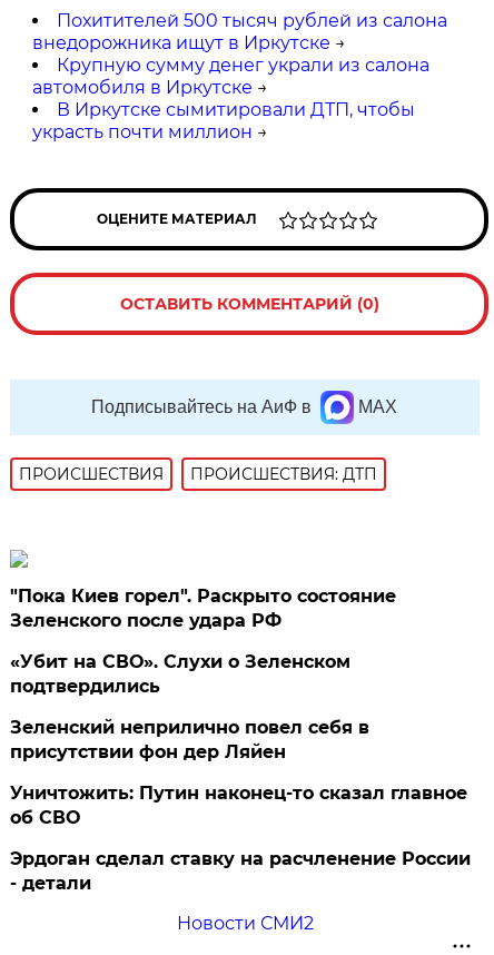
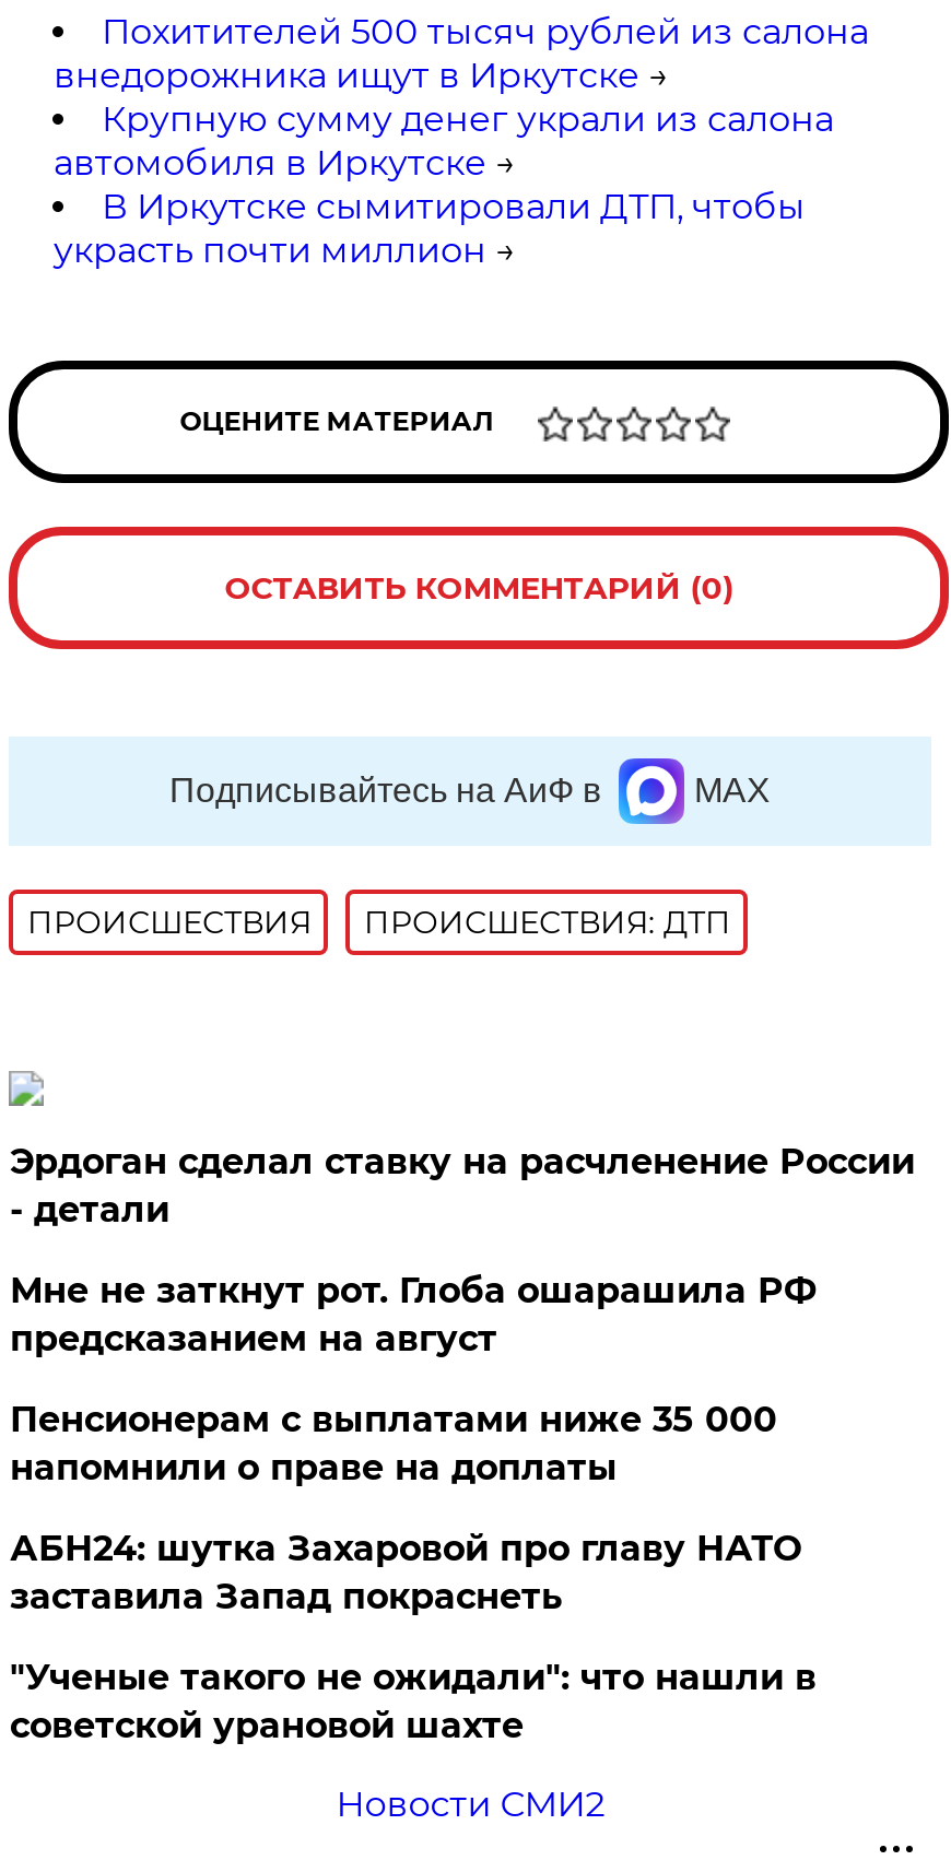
- "Пока Киев горел". Раскрыто состояние
- Зеленского после удара РФ
- «Убит на СВО». Слухи о Зеленском
- подтвердились
- Зеленский неприлично повел cебя в
- присутствии фон дер Ляйен
- Уничтожить: Путин наконец-то сказал главное
- об СВО

moved up: Эрдоган сделал ставку на расчленение России | - детали

+ Мне не заткнут рот. Глоба ошарашила РФ
+ предсказанием на август
+ Пенсионерам с выплатами ниже 35 000
+ напомнили о праве на доплаты
+ АБН24: шутка Захаровой про главу НАТО
+ заставила Запад покраснеть
+ "Ученые такого не ожидали": что нашли в
+ советской урановой шахте
